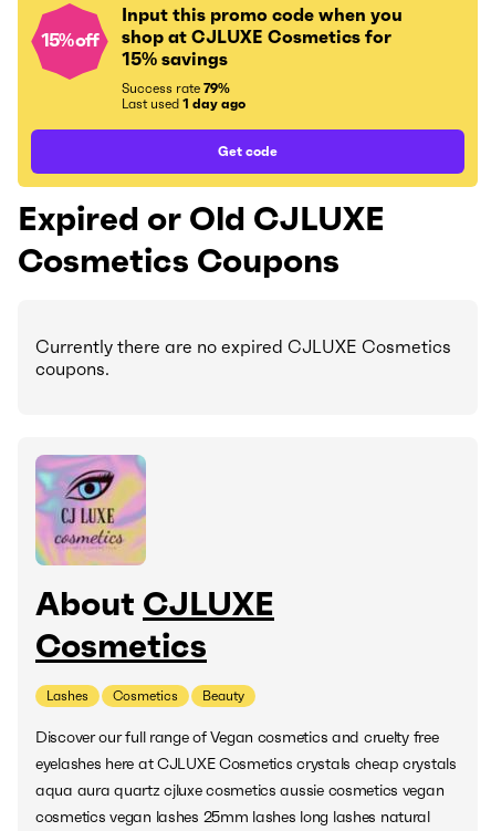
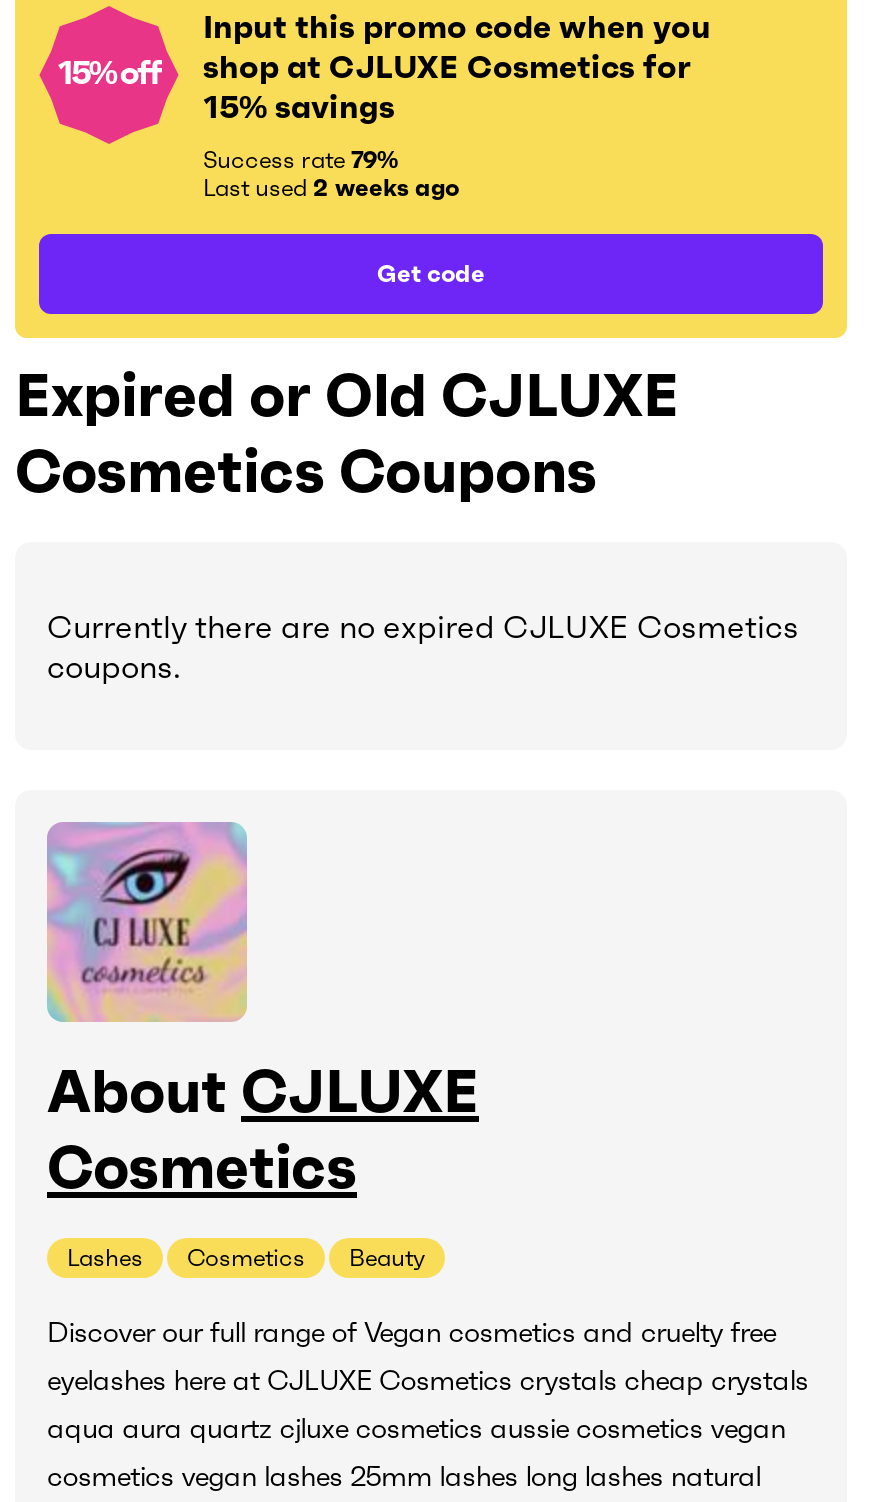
- Last used 1 day ago
+ Last used 2 weeks ago
